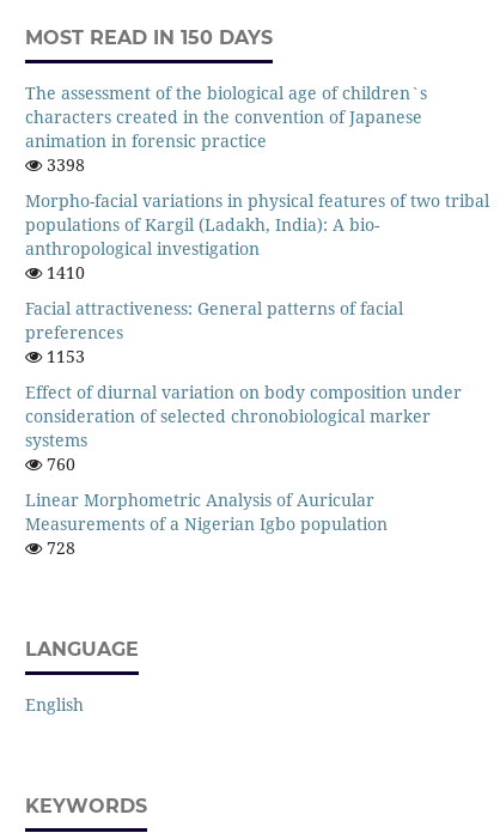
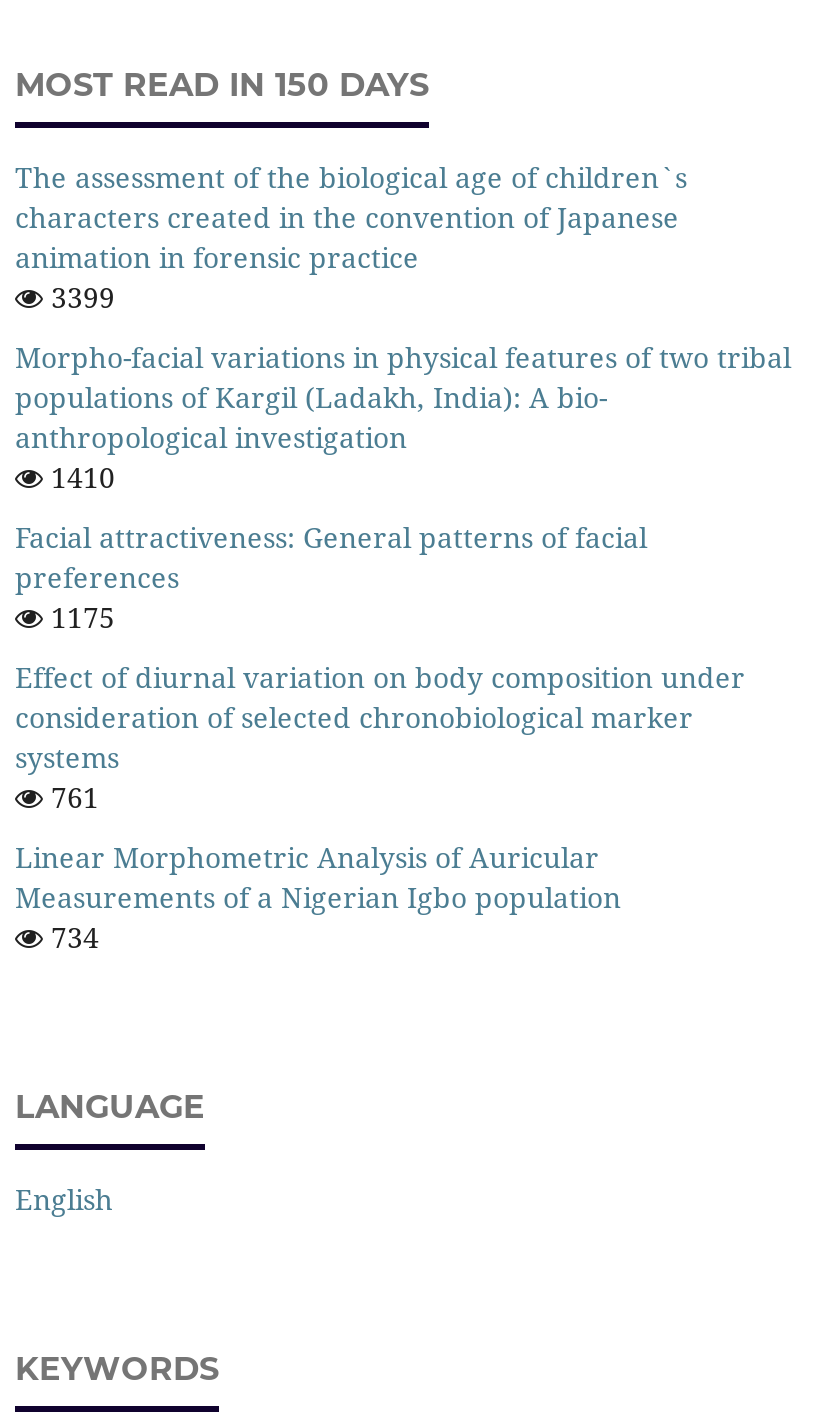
- 3398
+ 3399

- 1153
+ 1175

- 760
+ 761

- 728
+ 734
